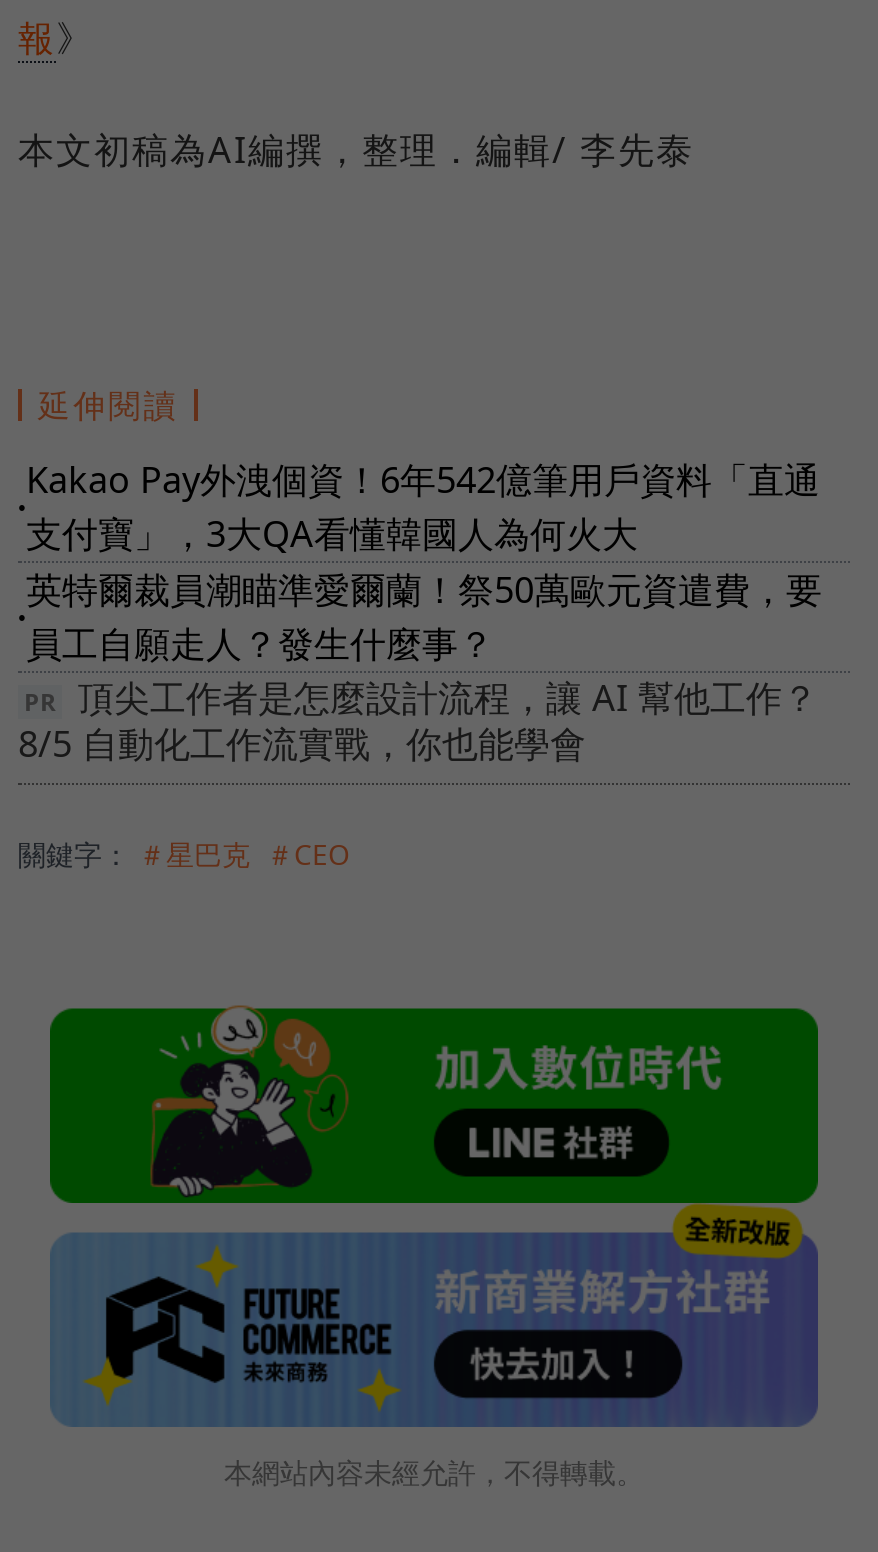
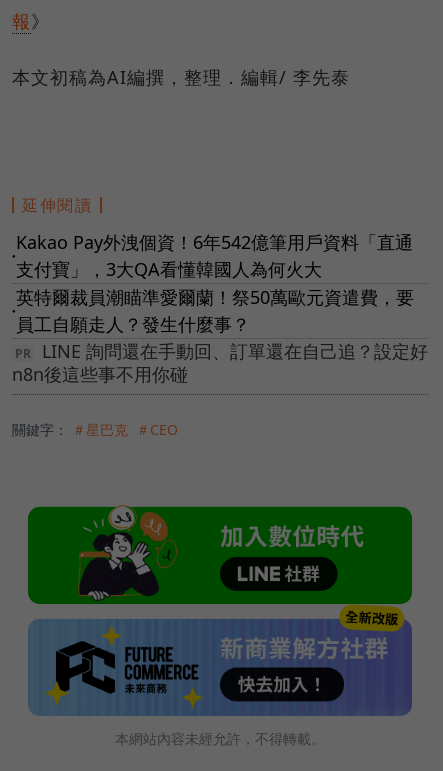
- 頂尖工作者是怎麼設計流程，讓 AI 幫他工作？
- 8/5 自動化工作流實戰，你也能學會
+ LINE 詢問還在手動回、訂單還在自己追？設定好
+ n8n後這些事不用你碰
